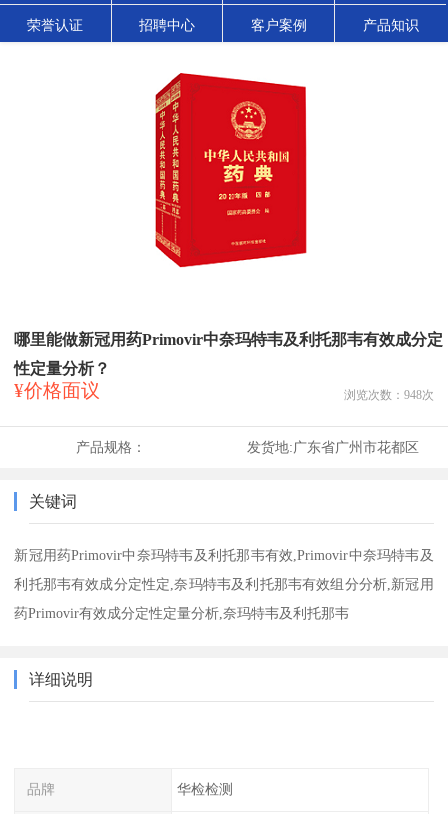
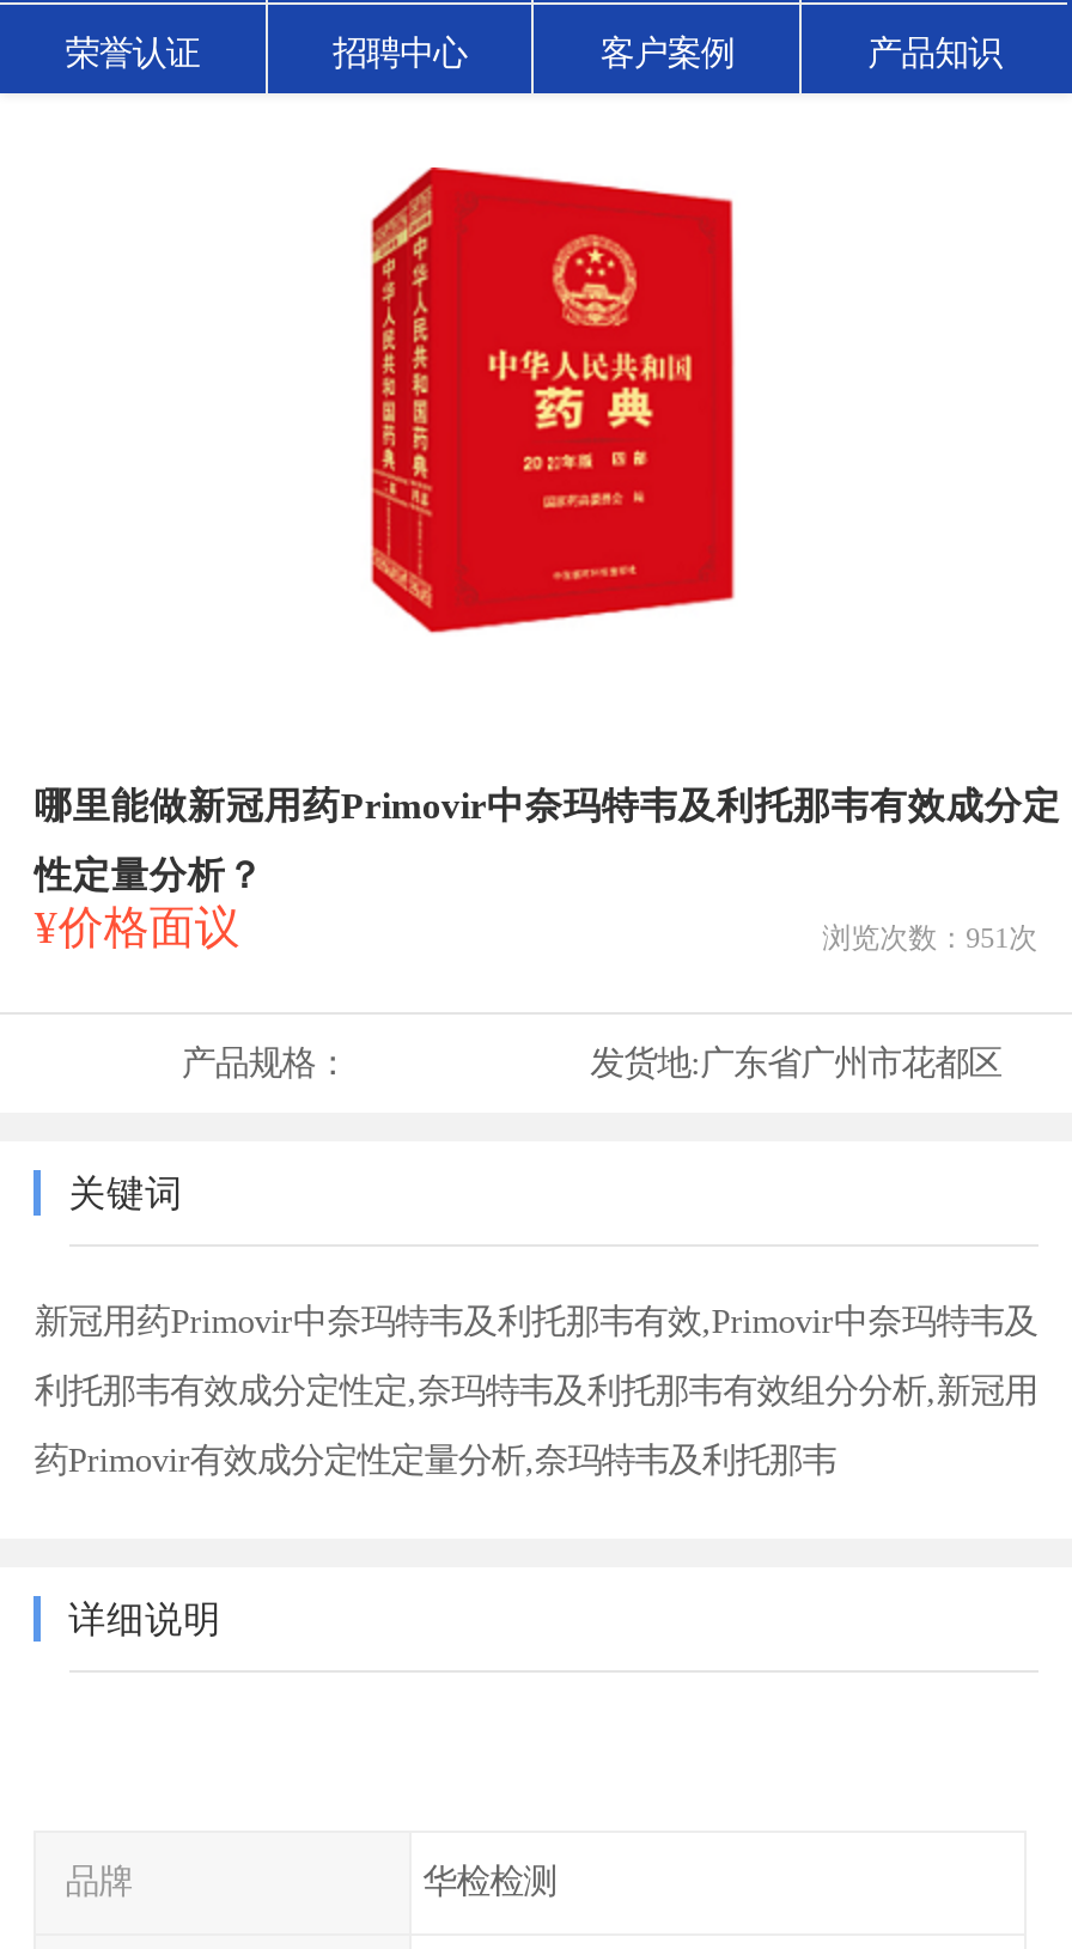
- 浏览次数：948次
+ 浏览次数：951次
